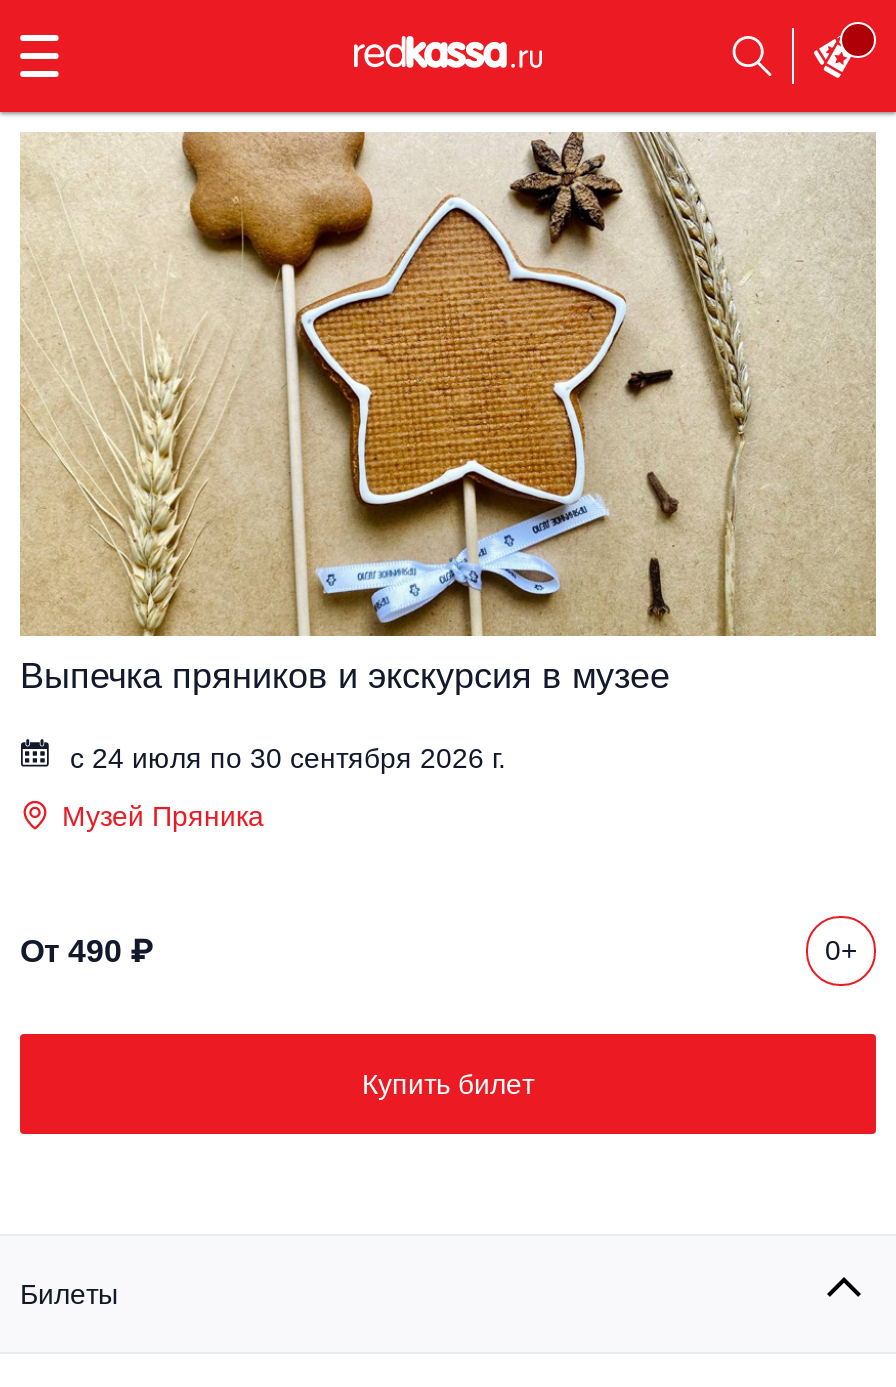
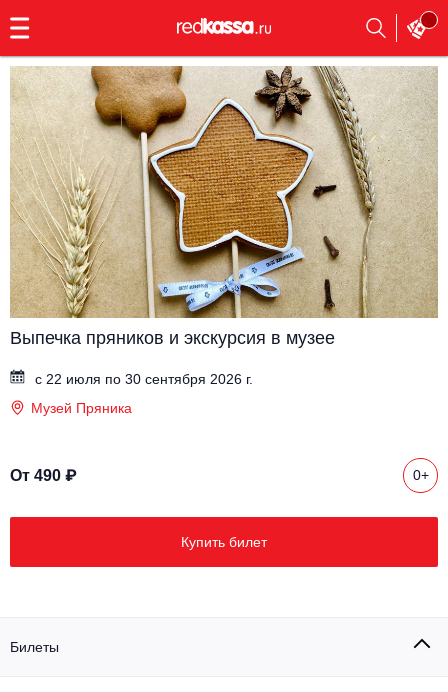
- с 24 июля по 30 сентября 2026 г.
+ с 22 июля по 30 сентября 2026 г.
